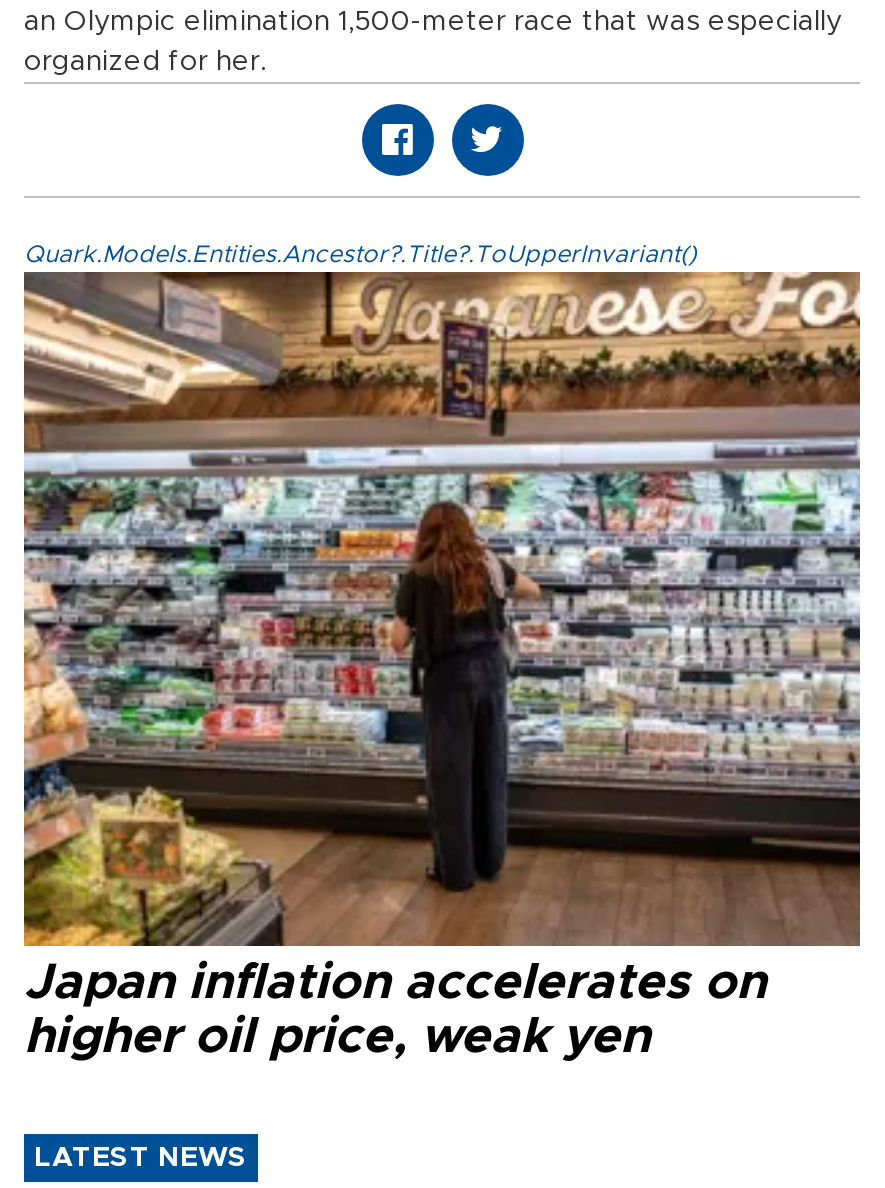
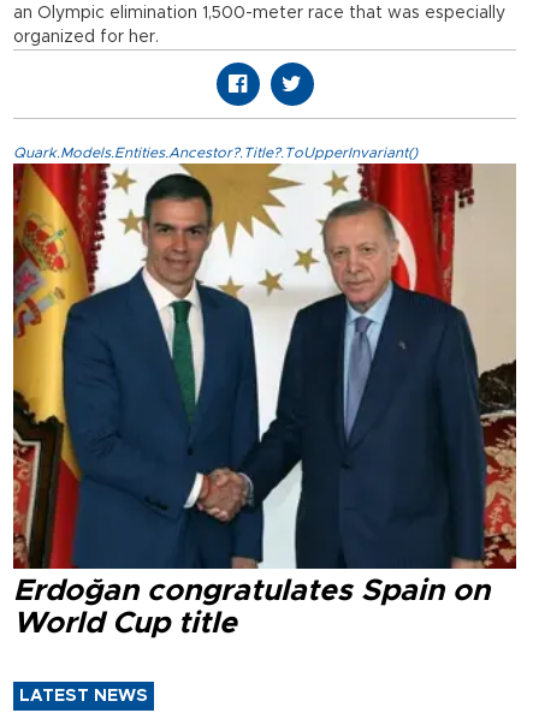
- [image]
- Japan inflation accelerates on
- higher oil price, weak yen
+ [image]
+ Erdoğan congratulates Spain on
+ World Cup title
